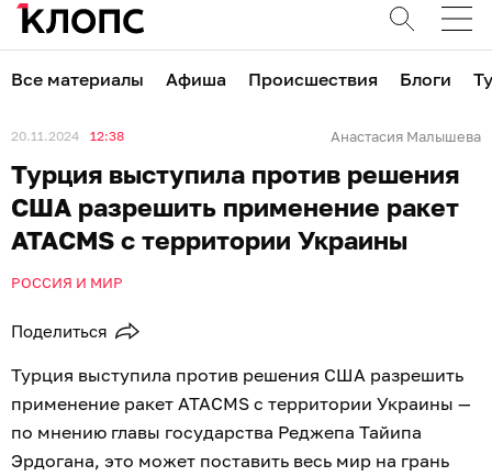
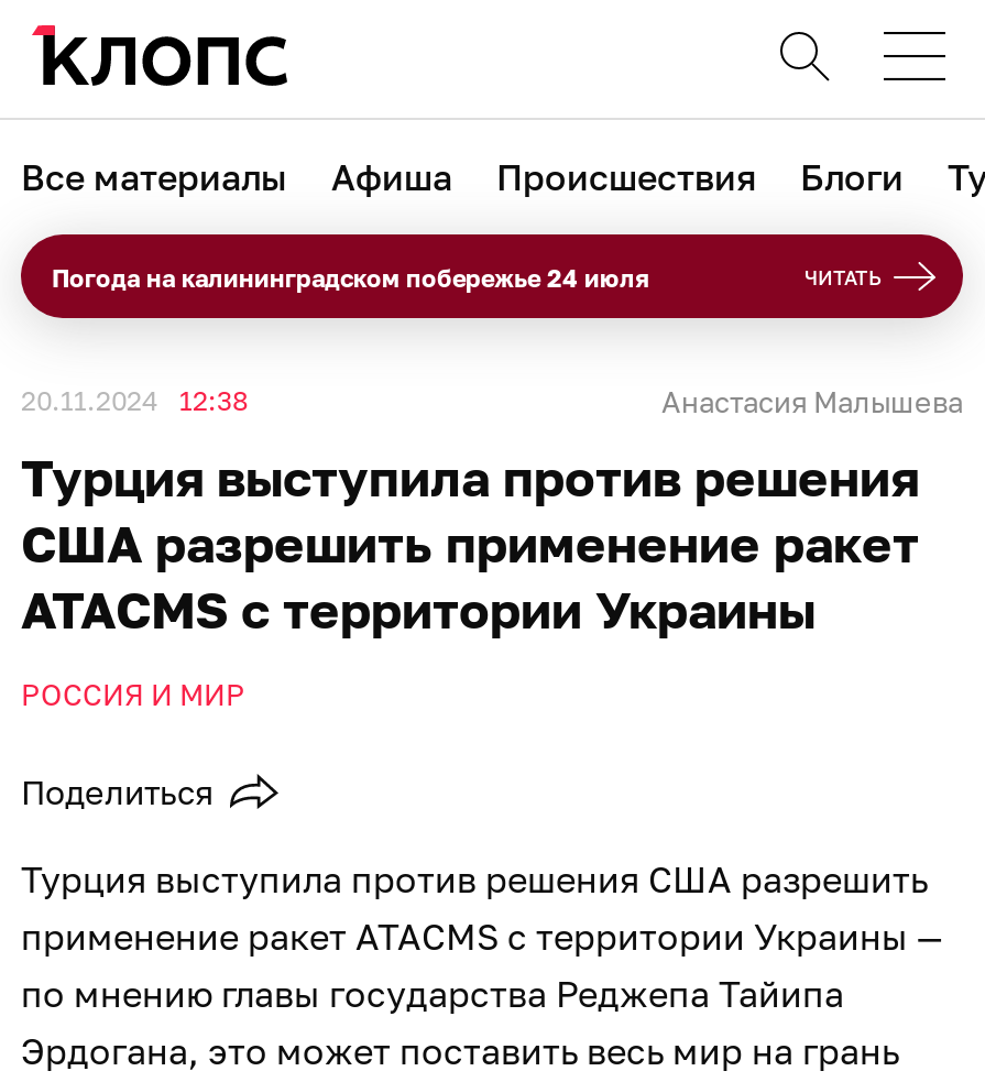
+ Погода на калининградском побережье 24 июля
+ ЧИТАТЬ
